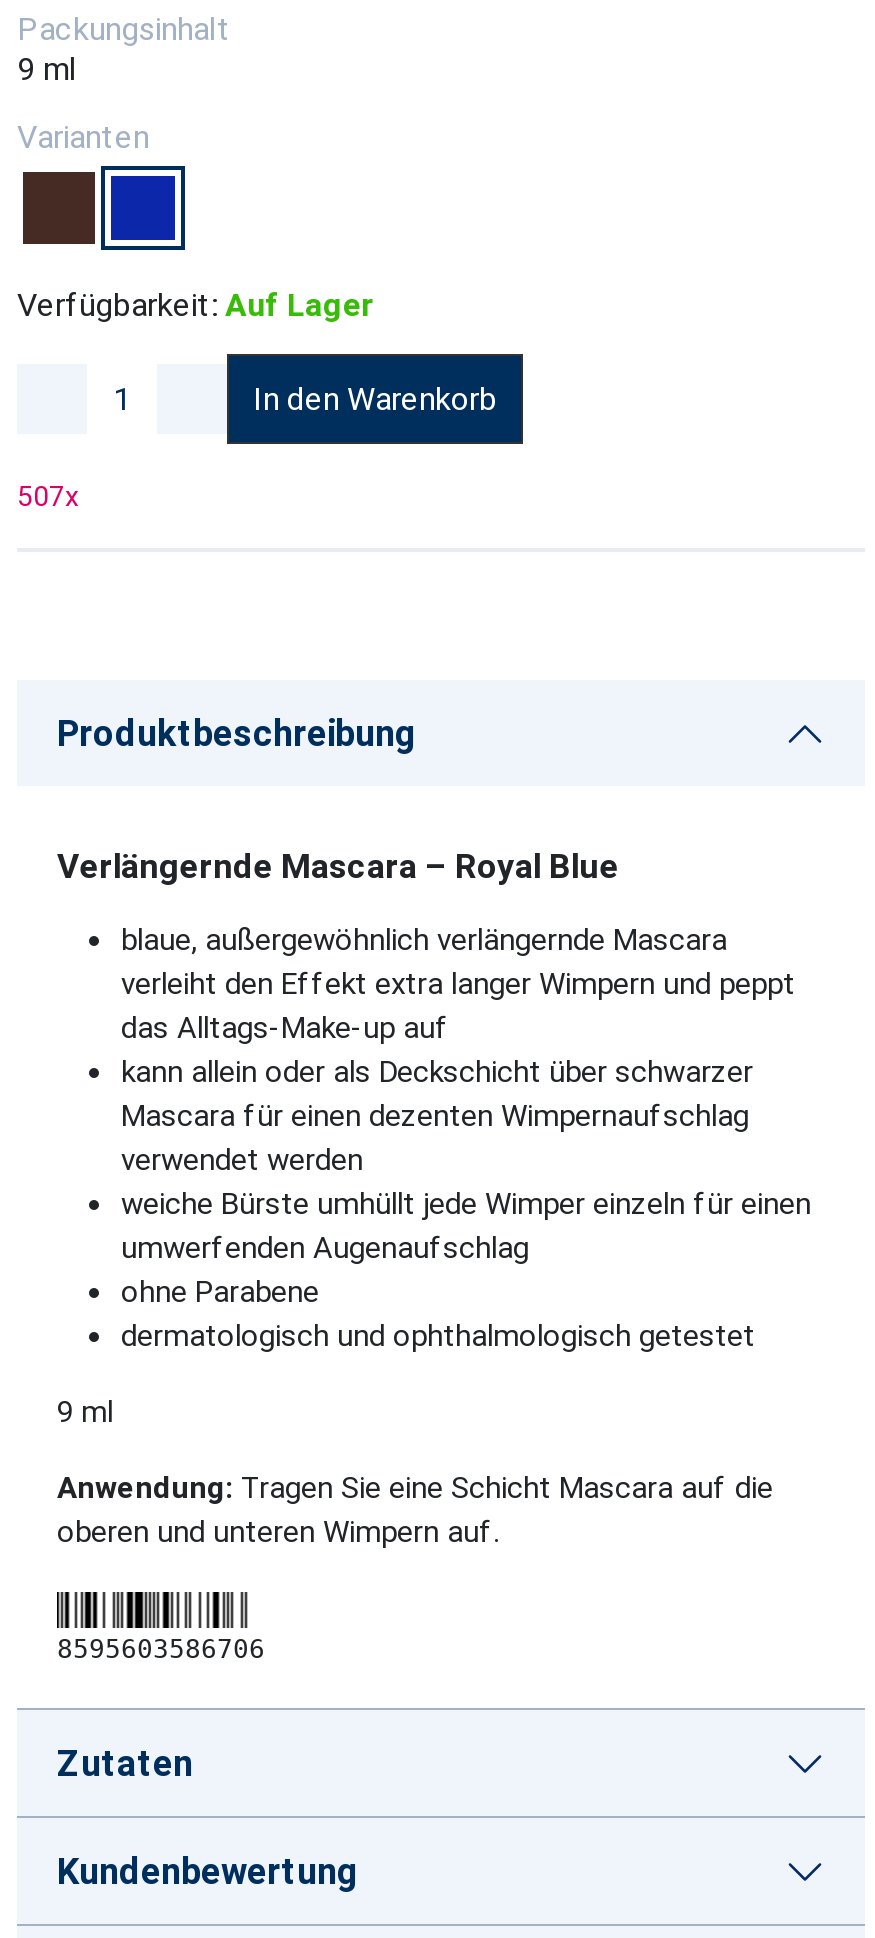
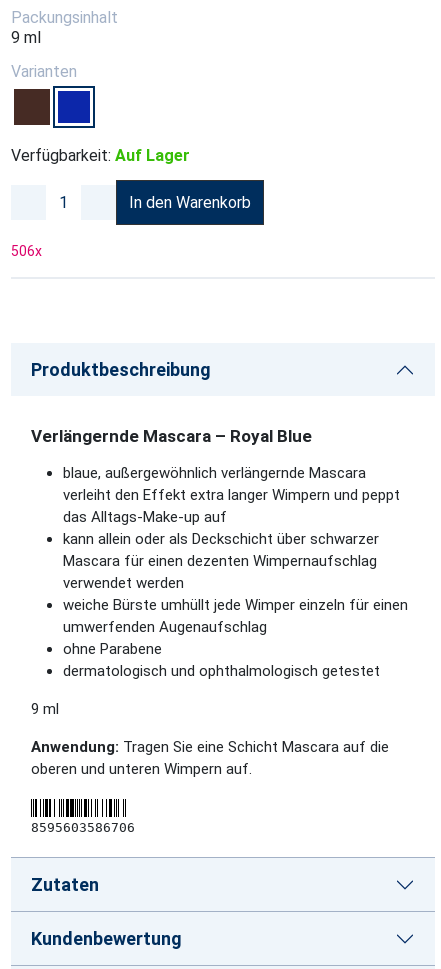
- 507x
+ 506x
